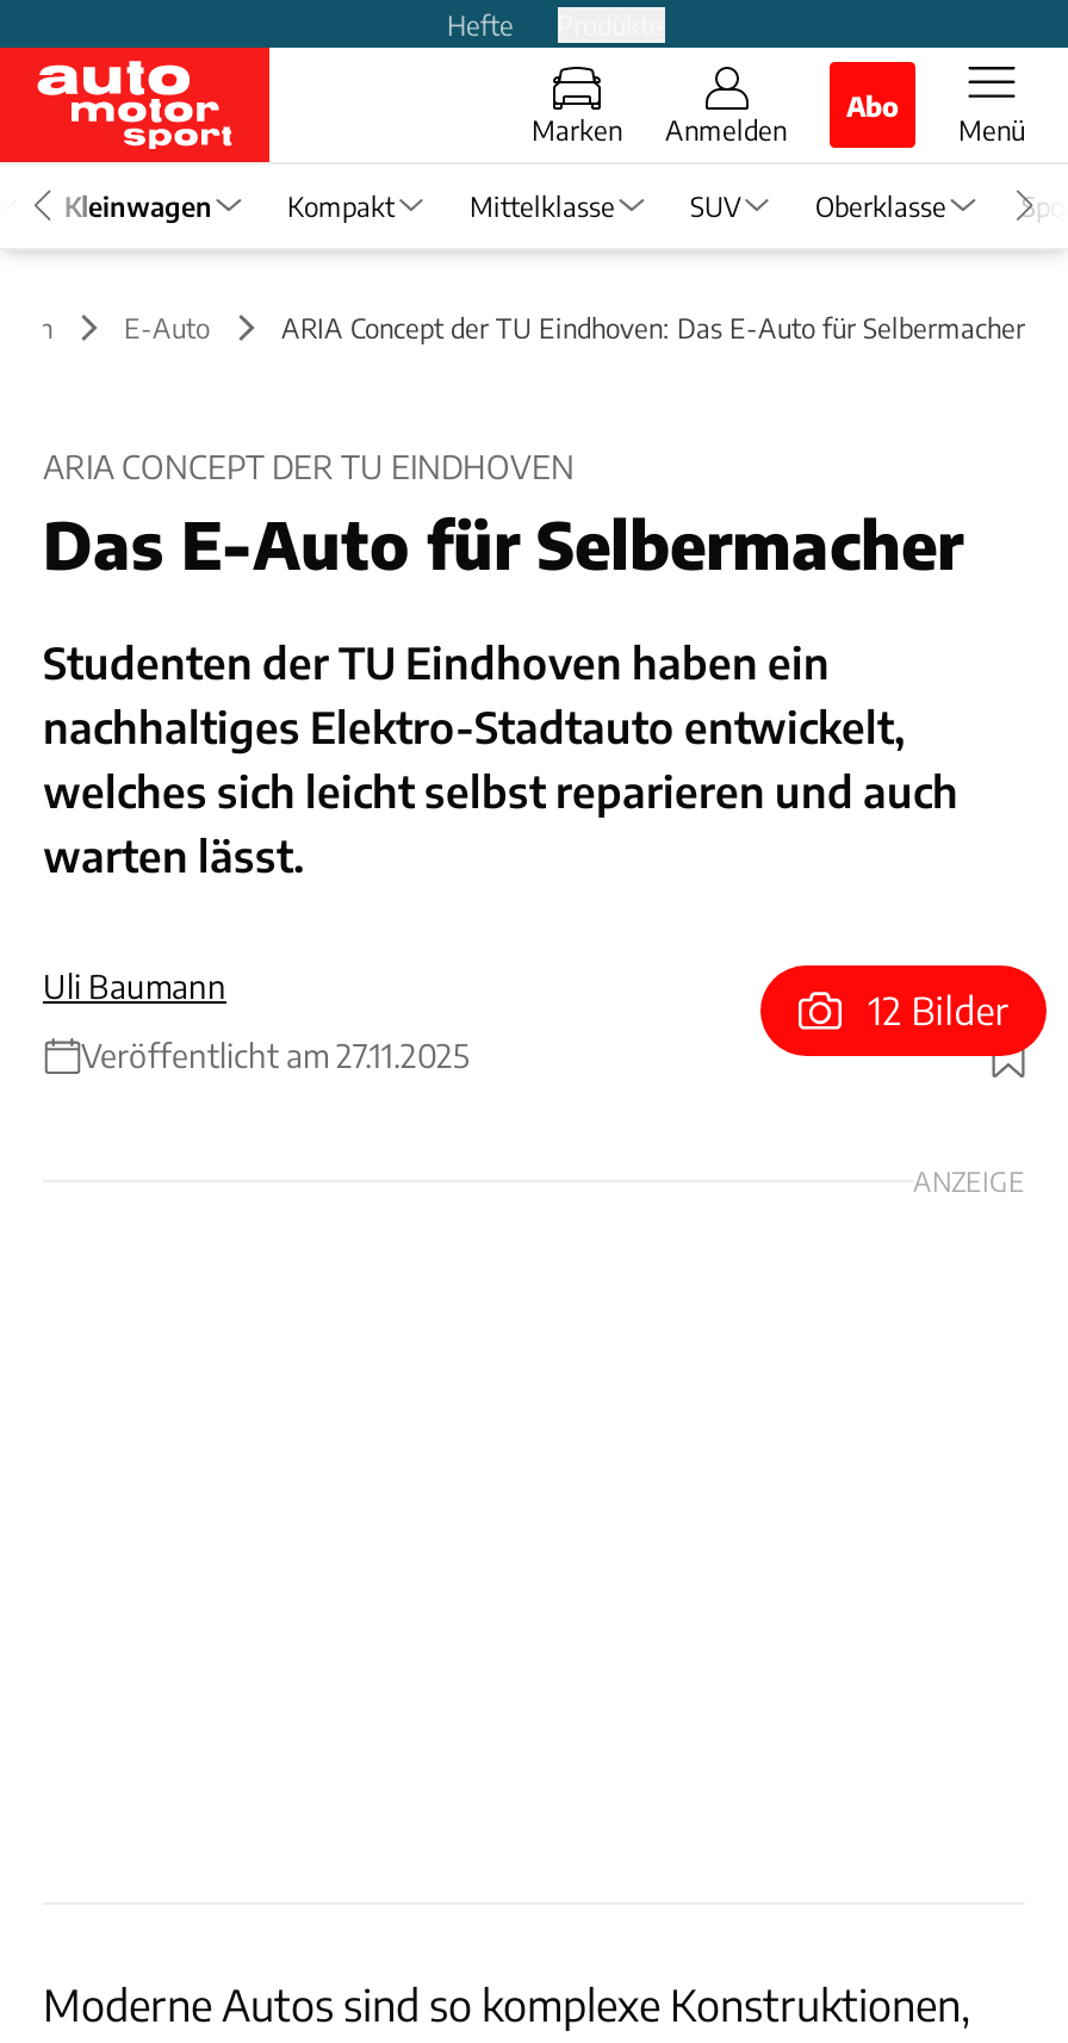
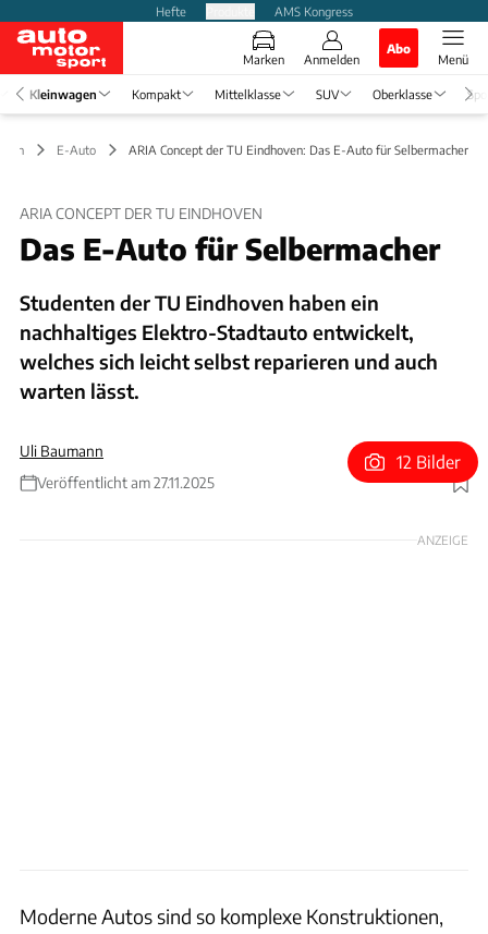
+ AMS Kongress
